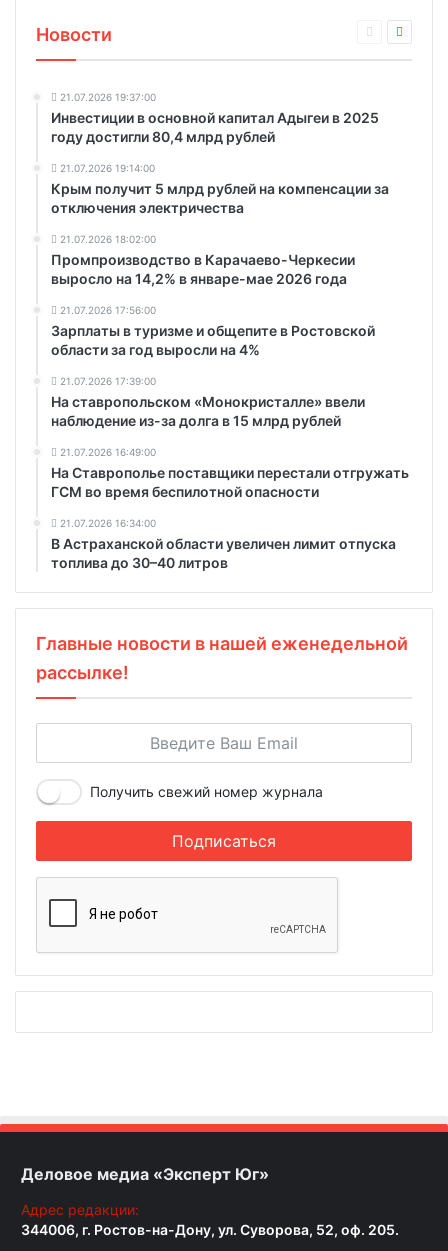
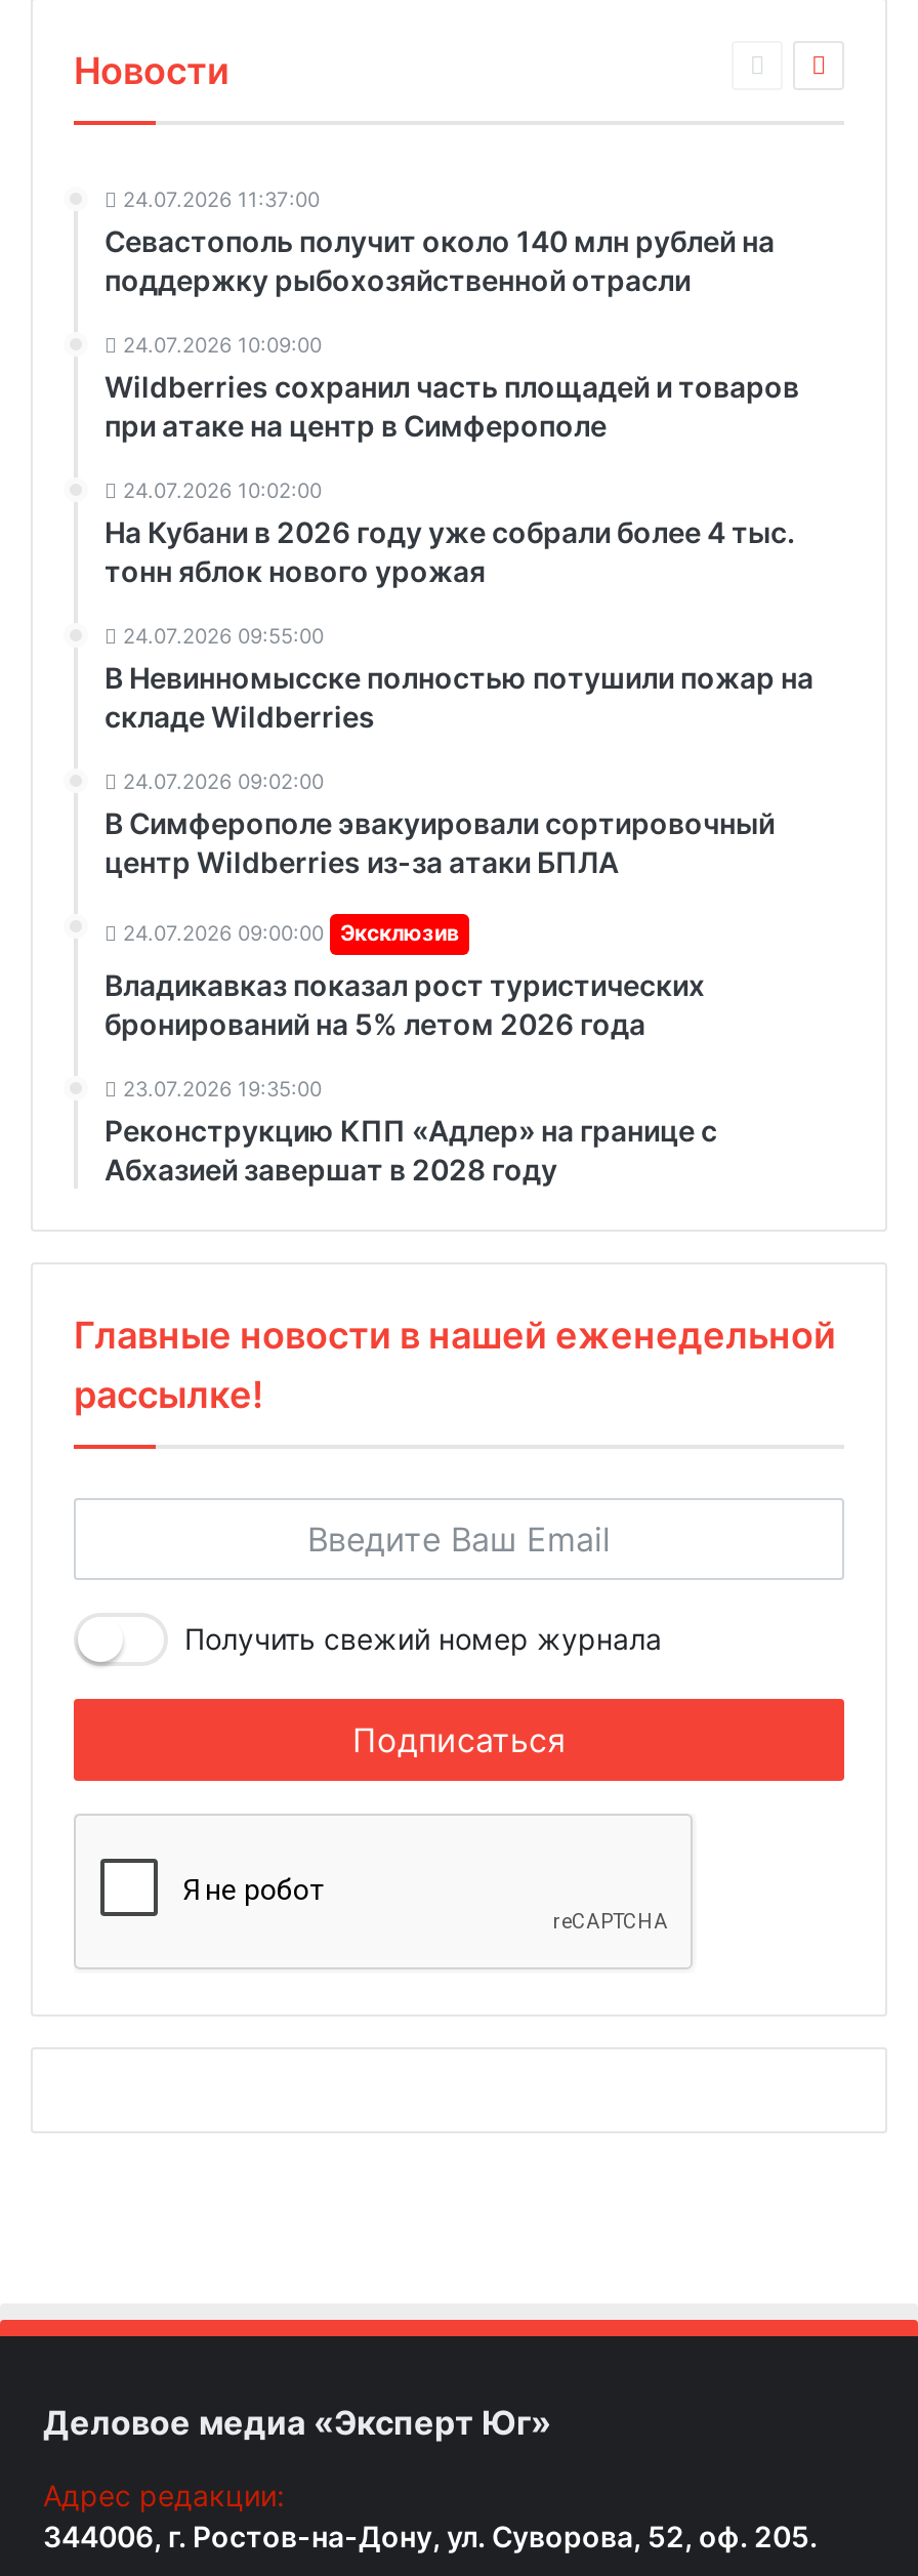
- 21.07.2026 19:37:00
- Инвестиции в основной капитал Адыгеи в 2025
- году достигли 80,4 млрд рублей
- 21.07.2026 19:14:00
- Крым получит 5 млрд рублей на компенсации за
- отключения электричества
- 21.07.2026 18:02:00
- Промпроизводство в Карачаево-Черкесии
- выросло на 14,2% в январе-мае 2026 года
- 21.07.2026 17:56:00
- Зарплаты в туризме и общепите в Ростовской
- области за год выросли на 4%
- 21.07.2026 17:39:00
- На ставропольском «Монокристалле» ввели
- наблюдение из-за долга в 15 млрд рублей
- 21.07.2026 16:49:00
- На Ставрополье поставщики перестали отгружать
- ГСМ во время беспилотной опасности
- 21.07.2026 16:34:00
- В Астраханской области увеличен лимит отпуска
- топлива до 30–40 литров
+ 24.07.2026 11:37:00
+ Севастополь получит около 140 млн рублей на
+ поддержку рыбохозяйственной отрасли
+ 24.07.2026 10:09:00
+ Wildberries сохранил часть площадей и товаров
+ при атаке на центр в Симферополе
+ 24.07.2026 10:02:00
+ На Кубани в 2026 году уже собрали более 4 тыс.
+ тонн яблок нового урожая
+ 24.07.2026 09:55:00
+ В Невинномысске полностью потушили пожар на
+ складе Wildberries
+ 24.07.2026 09:02:00
+ В Симферополе эвакуировали сортировочный
+ центр Wildberries из-за атаки БПЛА
+ 24.07.2026 09:00:00
+ Эксклюзив
+ Владикавказ показал рост туристических
+ бронирований на 5% летом 2026 года
+ 23.07.2026 19:35:00
+ Реконструкцию КПП «Адлер» на границе с
+ Абхазией завершат в 2028 году
